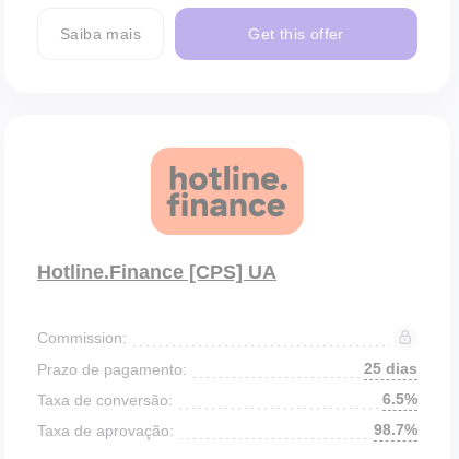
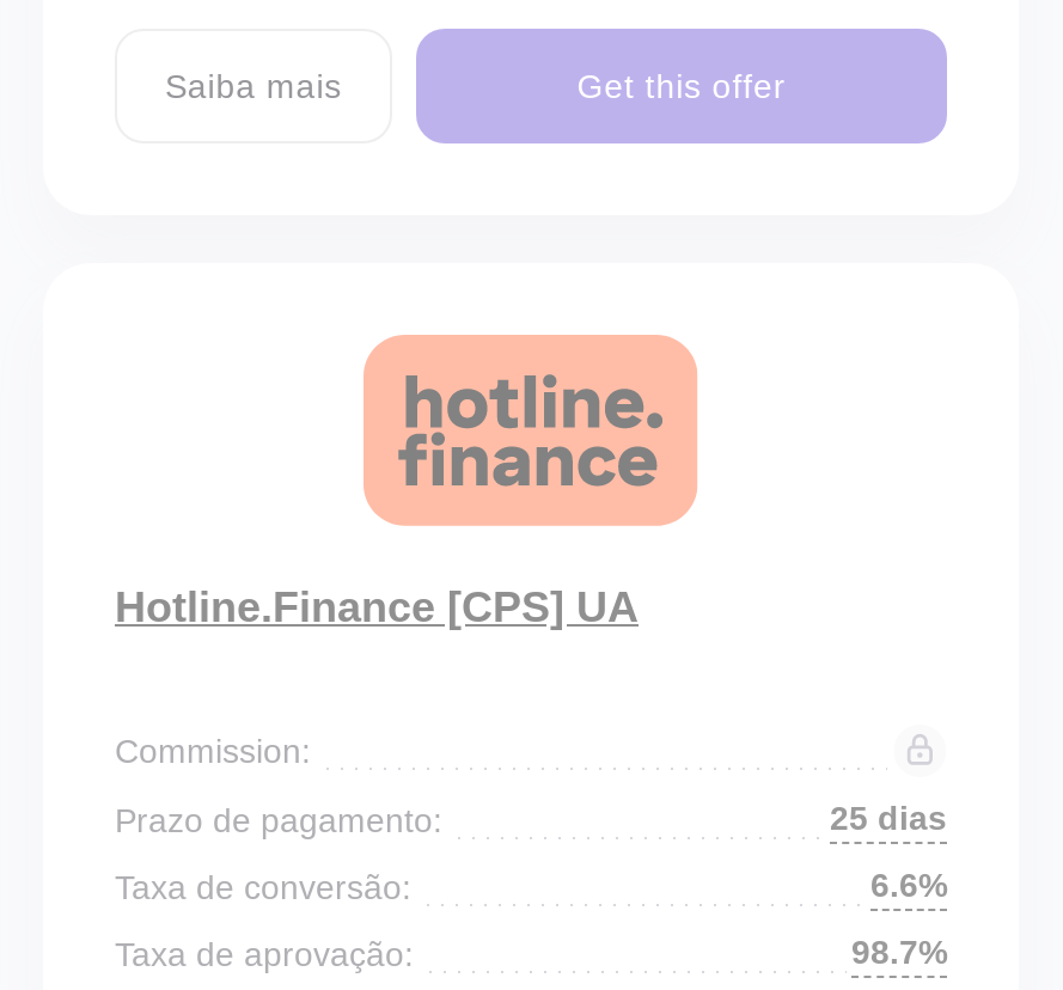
- 6.5%
+ 6.6%
